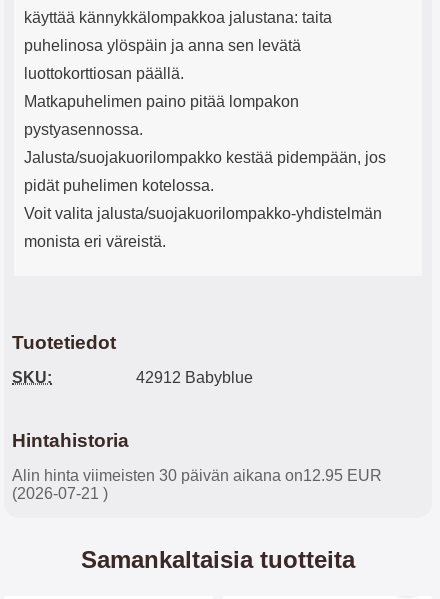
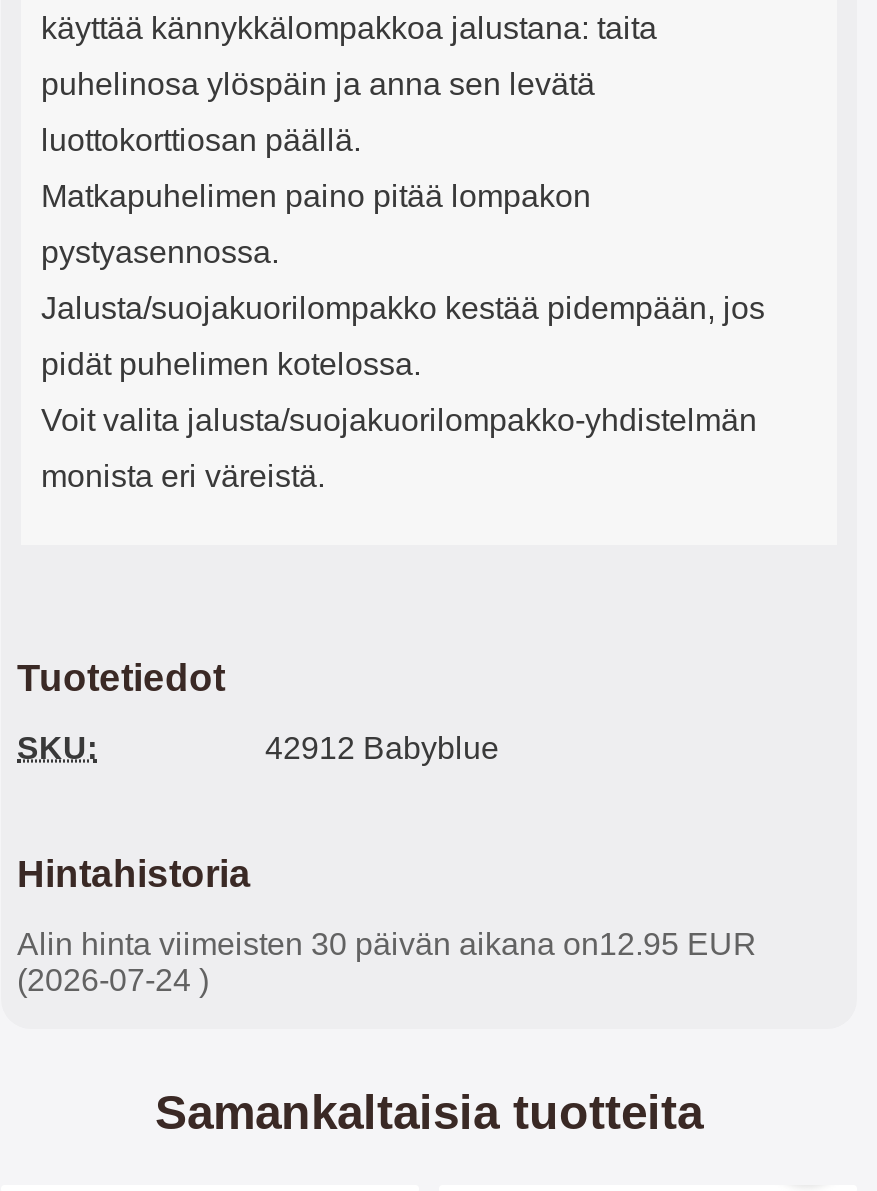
- (2026-07-21 )
+ (2026-07-24 )
